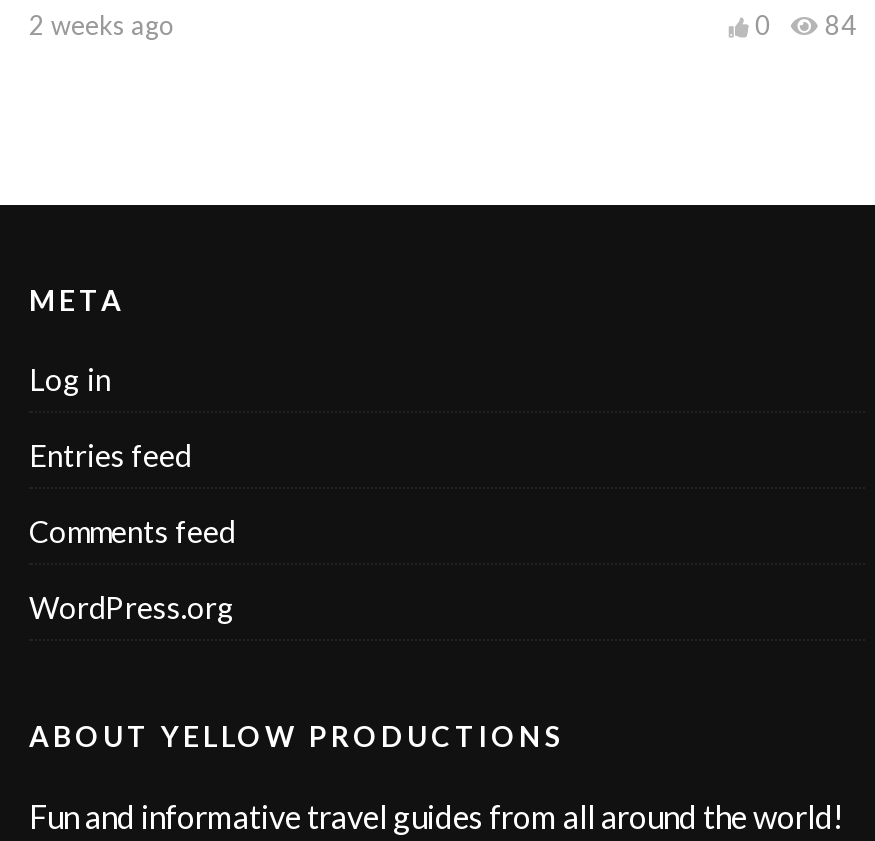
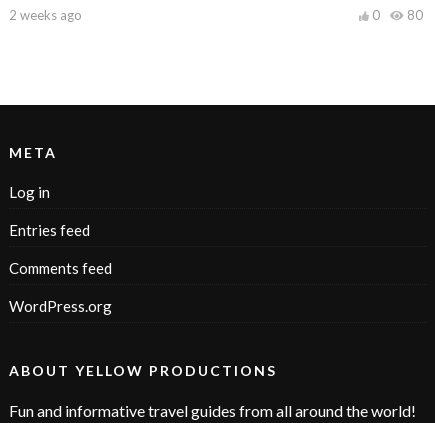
- 0 84
+ 0 80
